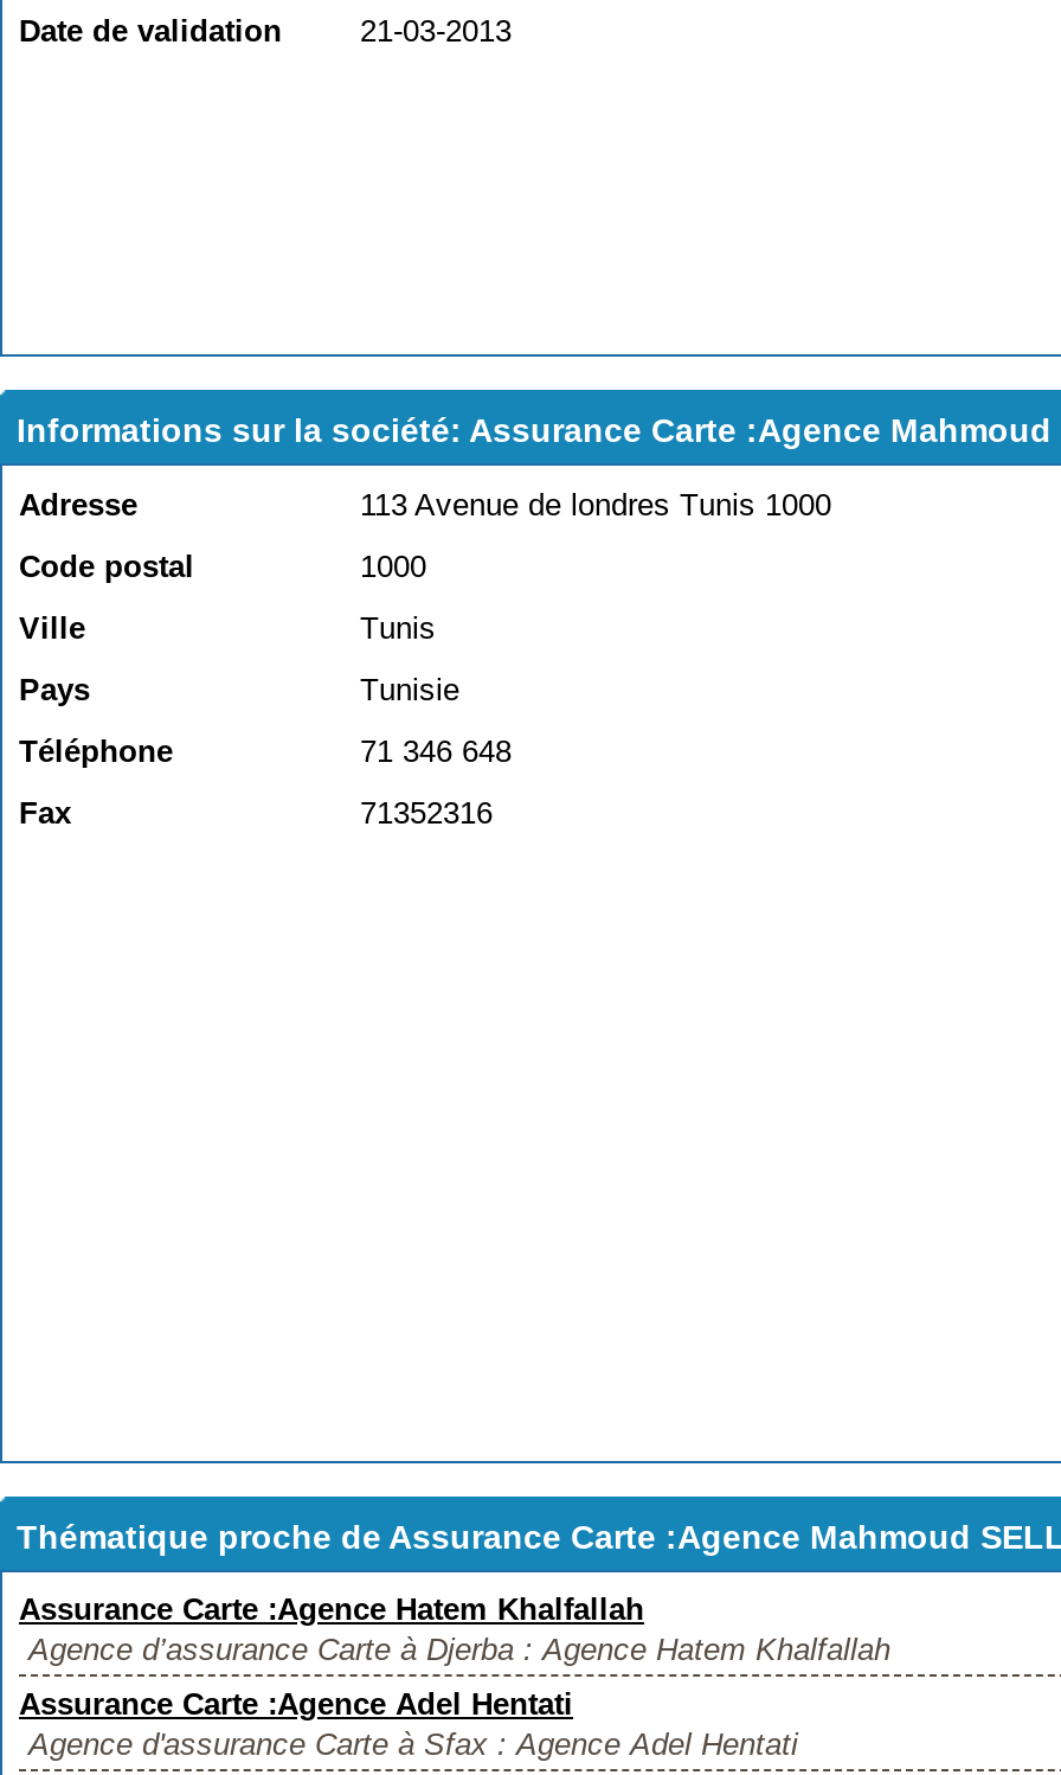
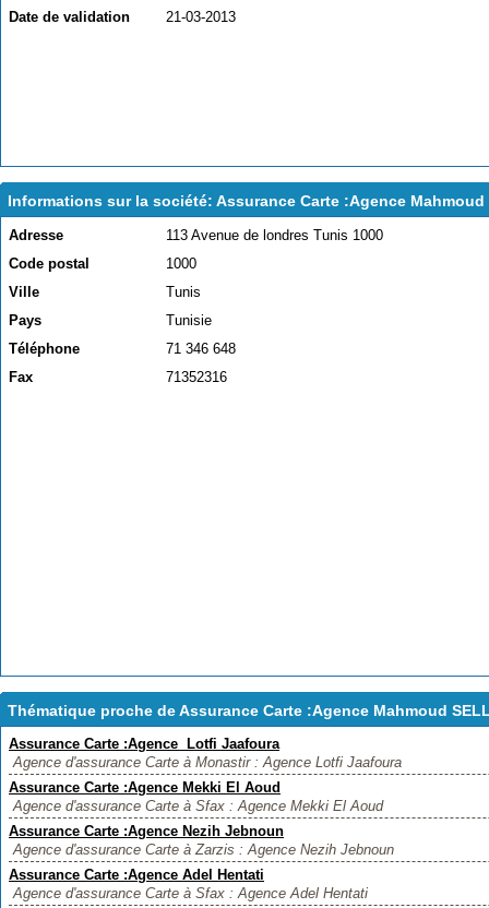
- Assurance Carte :Agence Hatem Khalfallah
- Agence d’assurance Carte à Djerba : Agence Hatem Khalfallah
+ Assurance Carte :Agence Lotfi Jaafoura
+ Agence d'assurance Carte à Monastir : Agence Lotfi Jaafoura
+ Assurance Carte :Agence Mekki El Aoud
+ Agence d'assurance Carte à Sfax : Agence Mekki El Aoud
+ Assurance Carte :Agence Nezih Jebnoun
+ Agence d'assurance Carte à Zarzis : Agence Nezih Jebnoun
